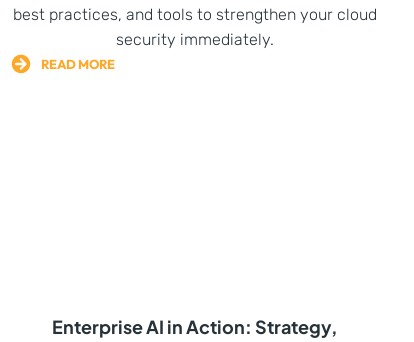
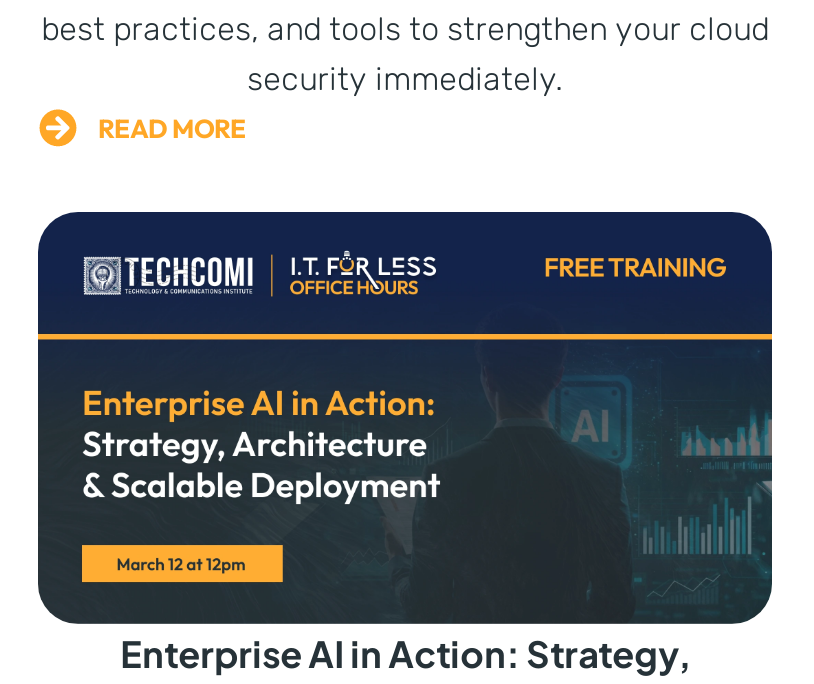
+ [image]
